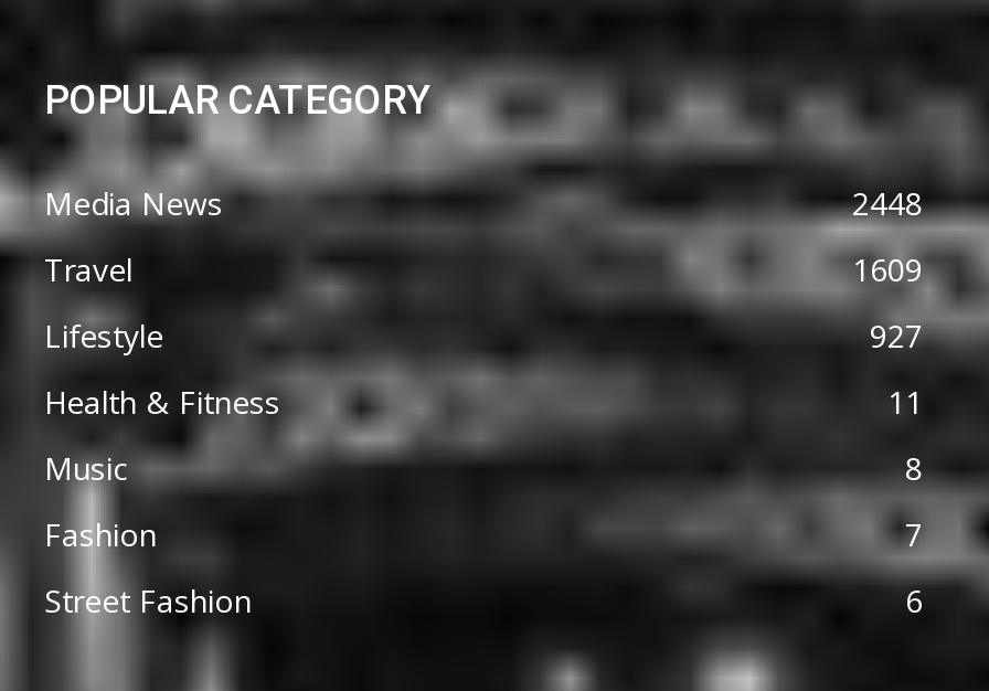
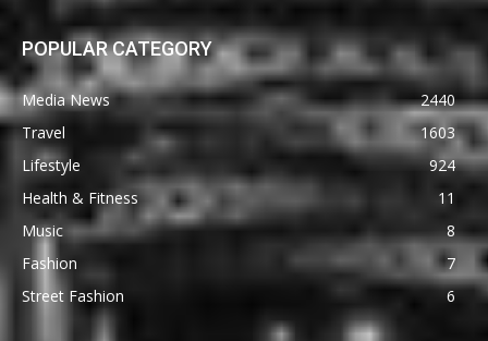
- 2448
+ 2440

- 1609
+ 1603

- 927
+ 924
